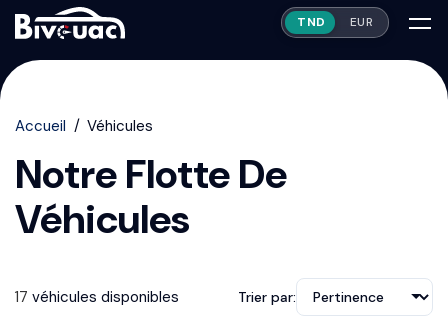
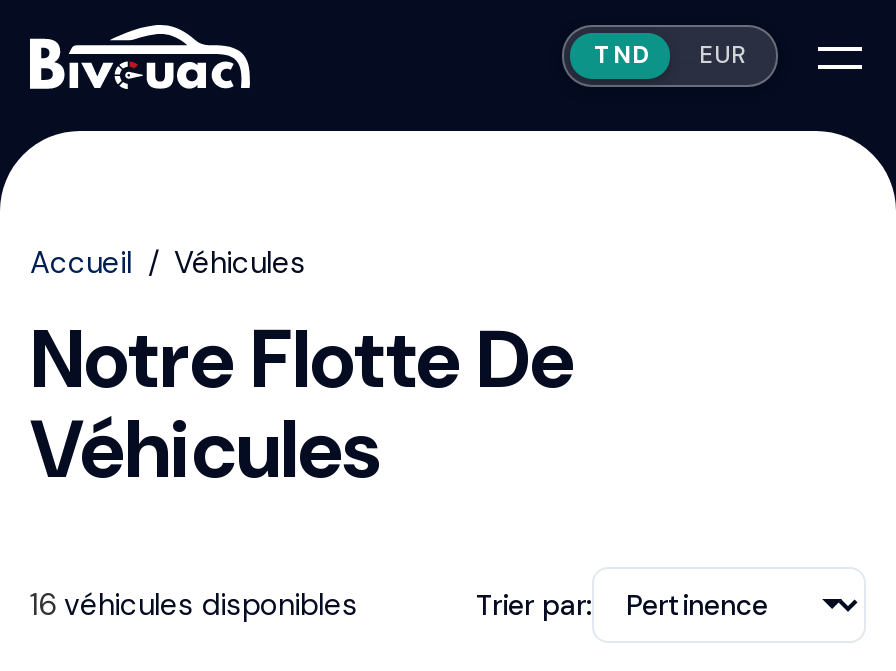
- 17 véhicules disponibles
+ 16 véhicules disponibles
